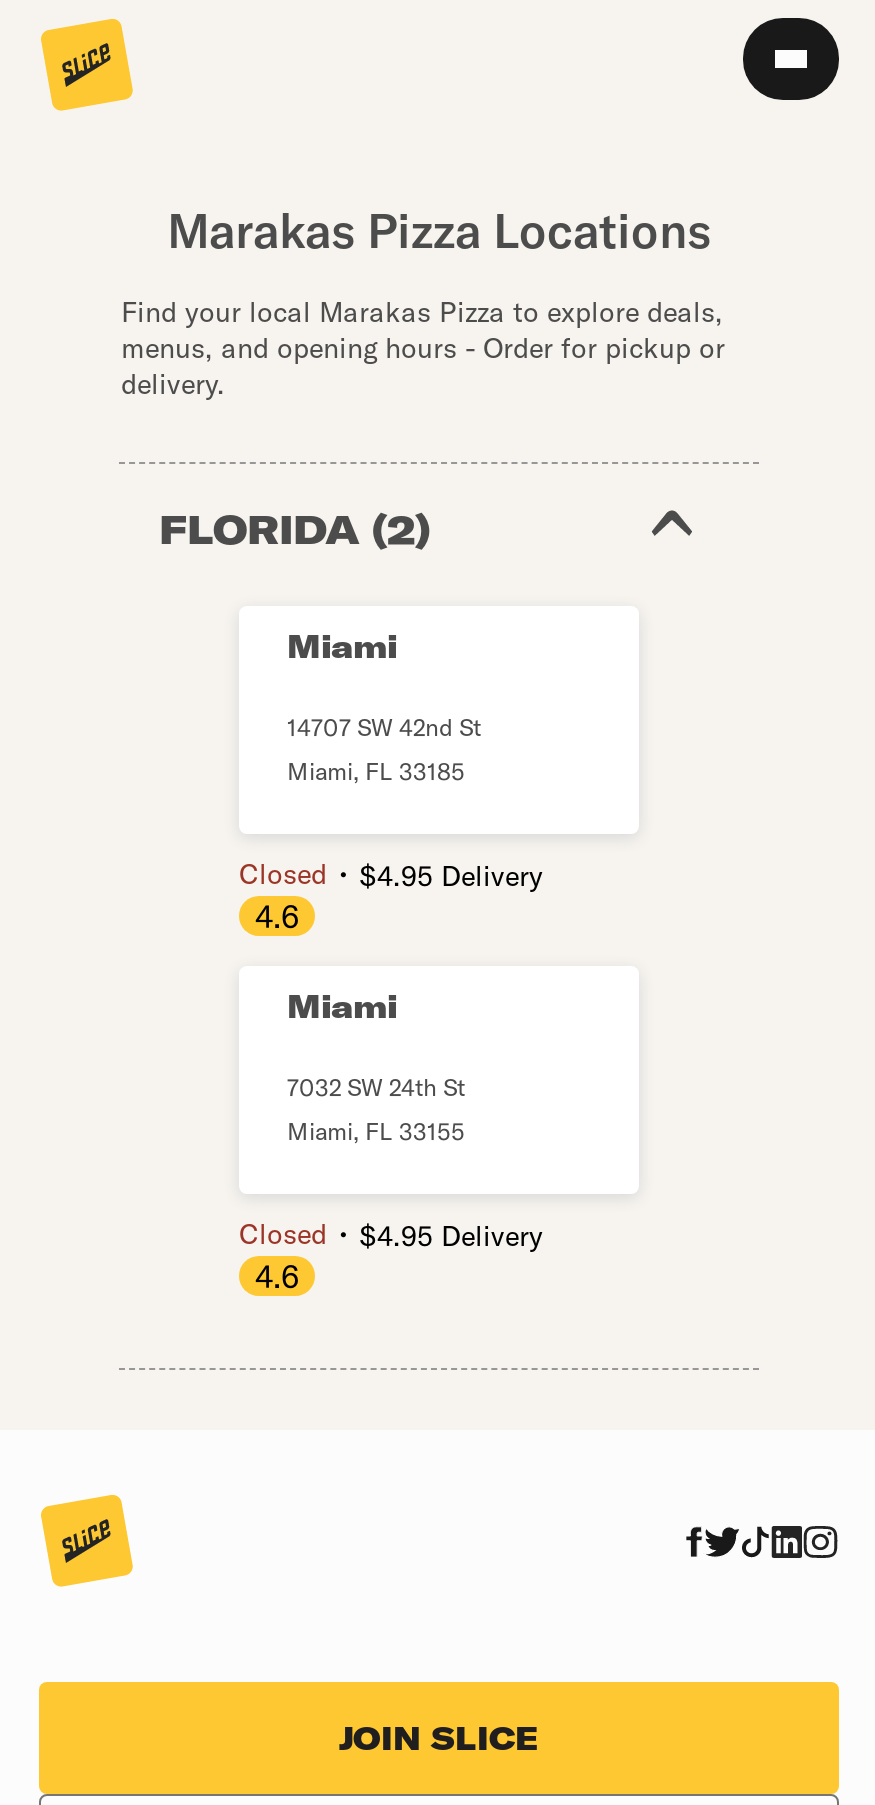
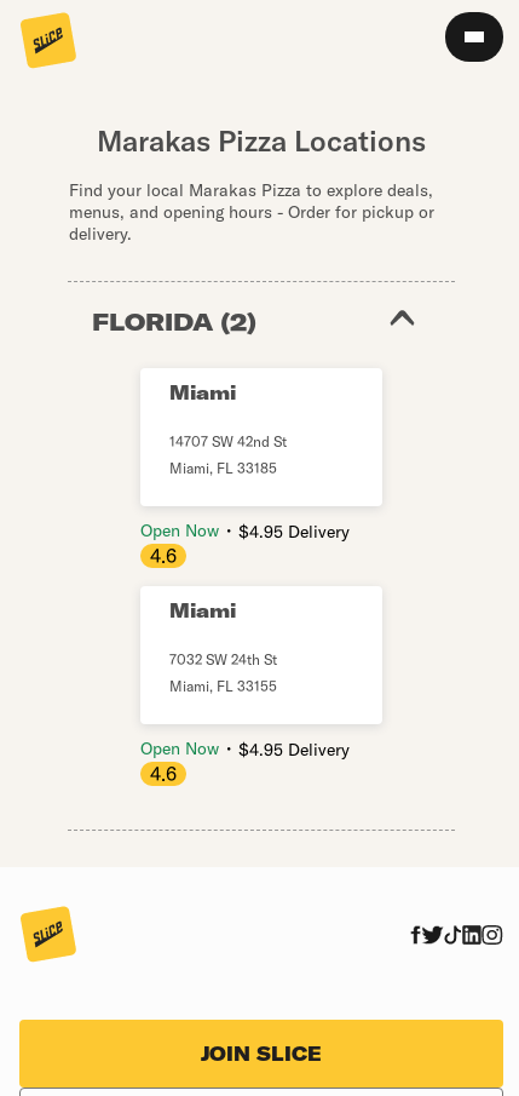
- Closed・$4.95 Delivery
+ Open Now・$4.95 Delivery

- Closed・$4.95 Delivery
+ Open Now・$4.95 Delivery
